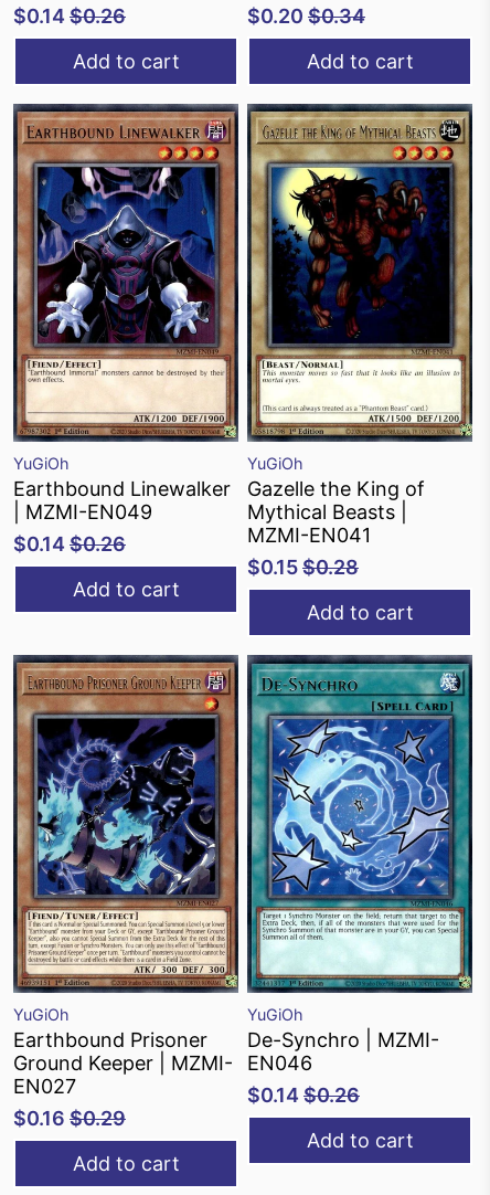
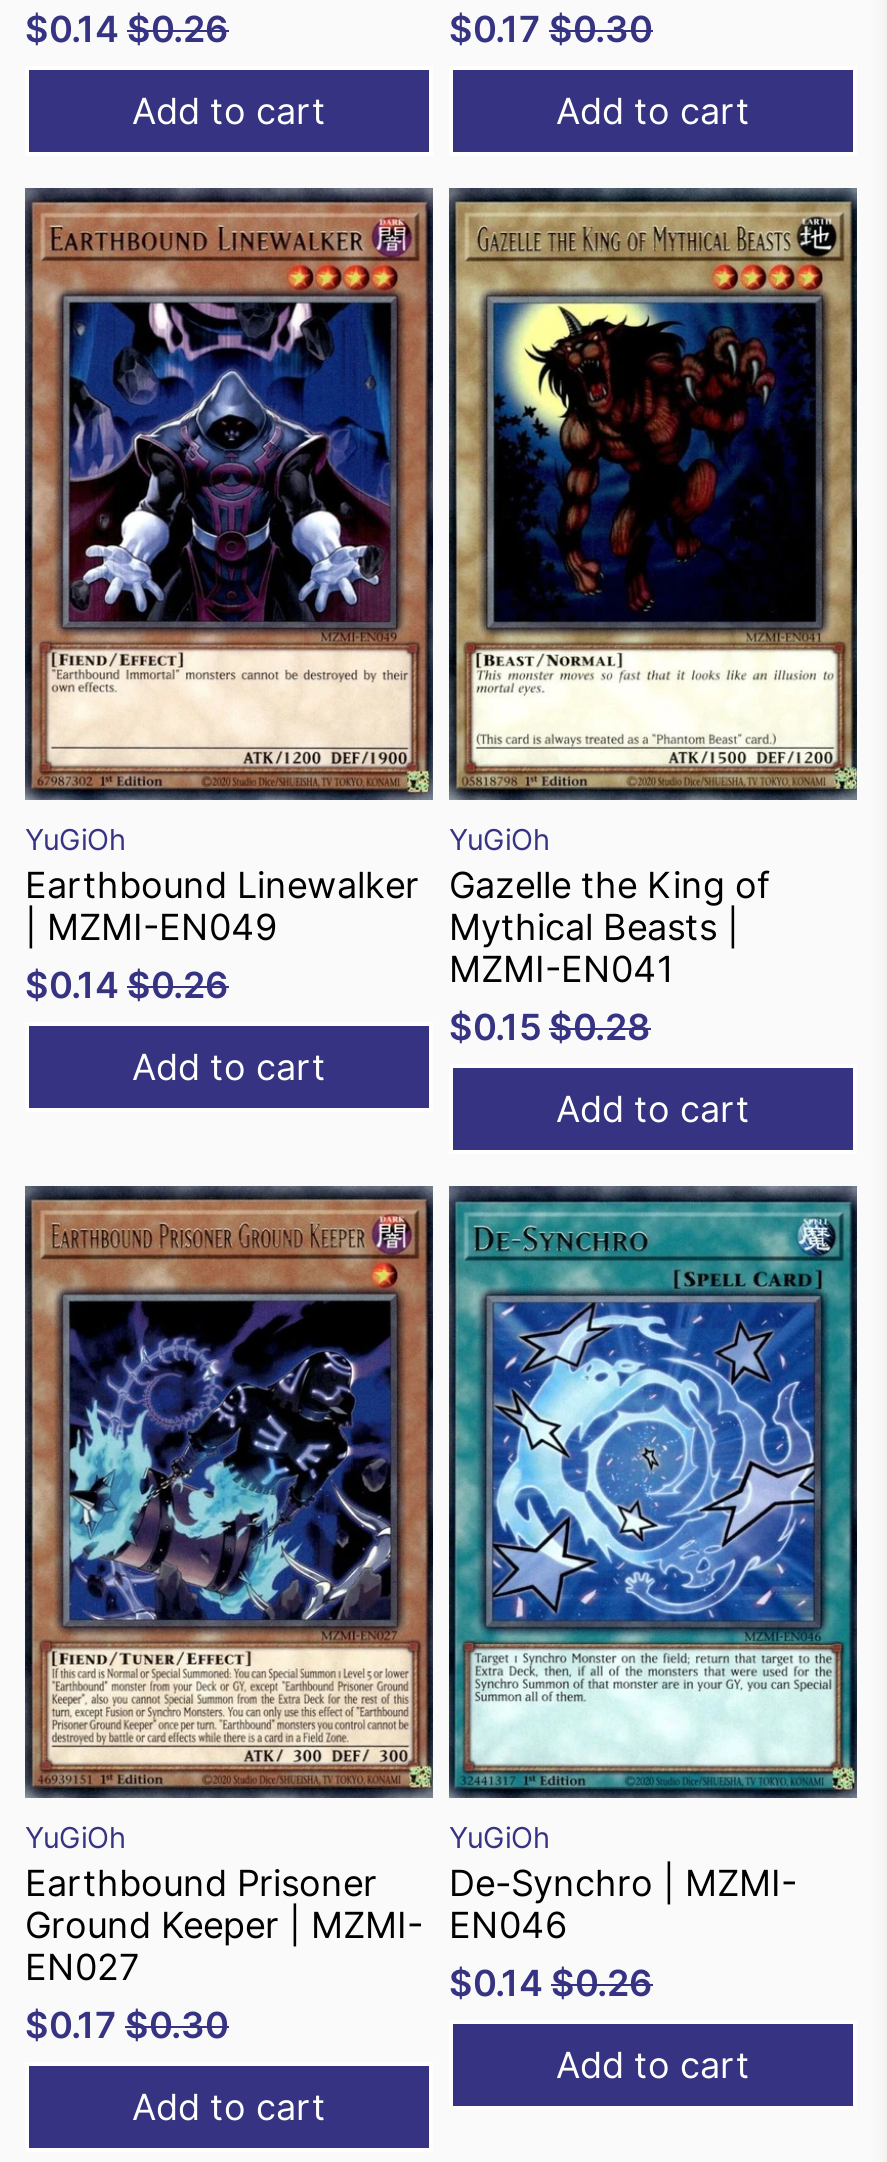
- $0.20 $0.34
+ $0.17 $0.30

- $0.16 $0.29
+ $0.17 $0.30
